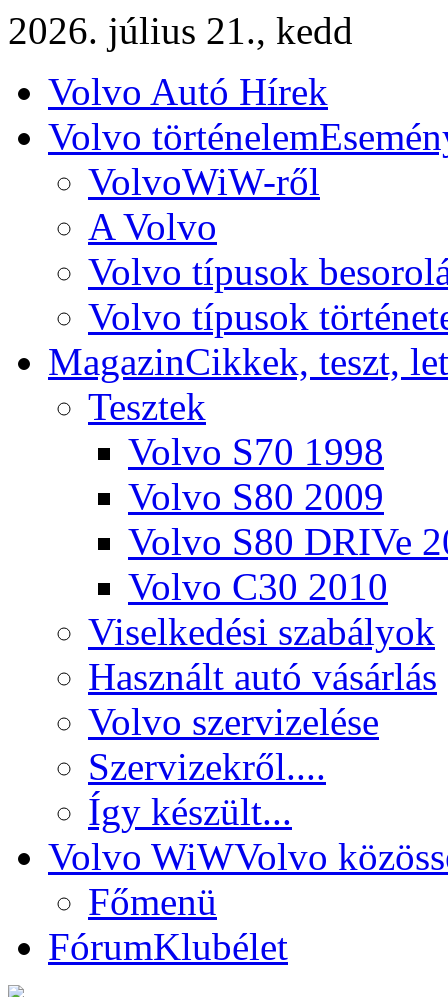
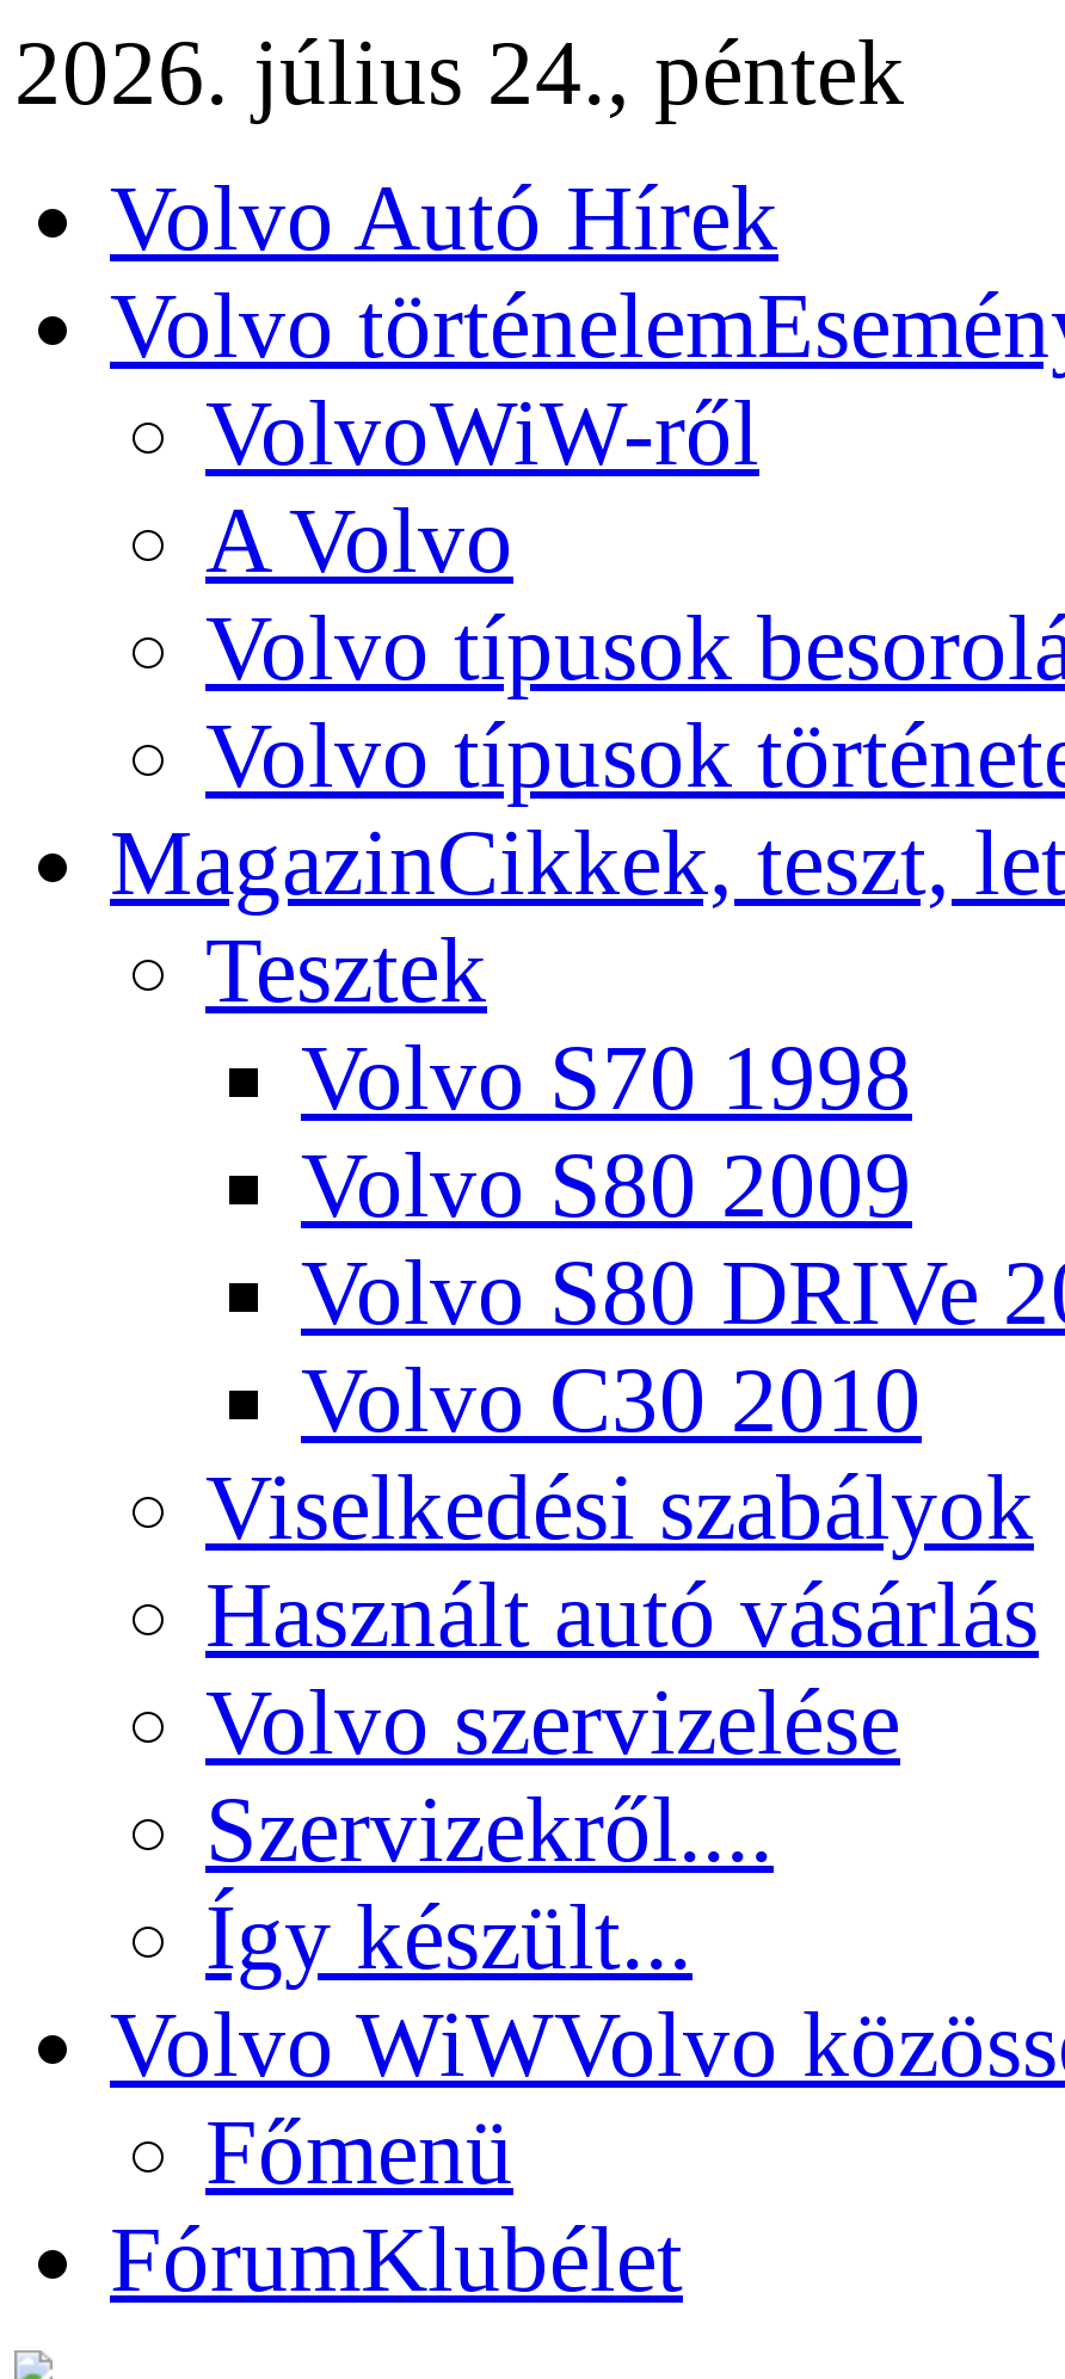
- 2026. július 21., kedd
+ 2026. július 24., péntek
